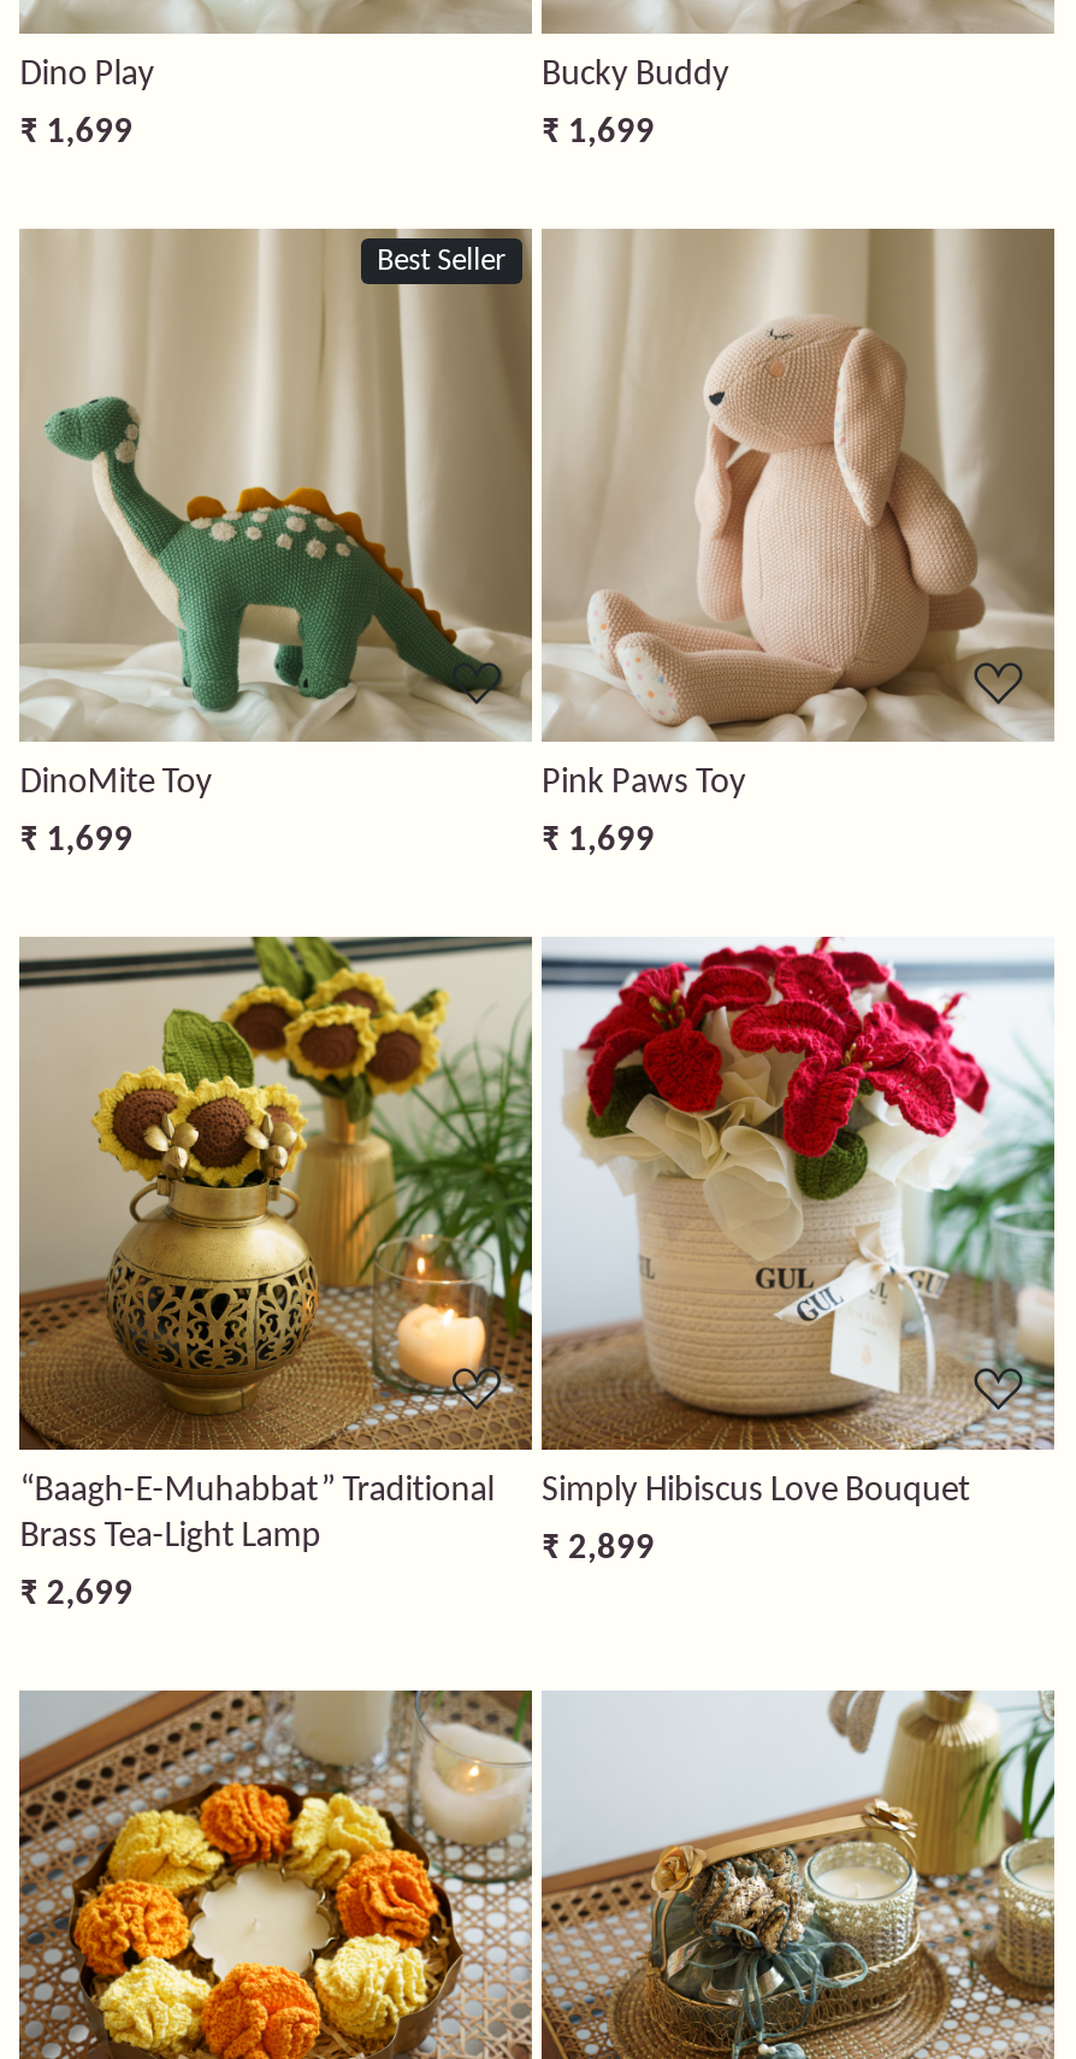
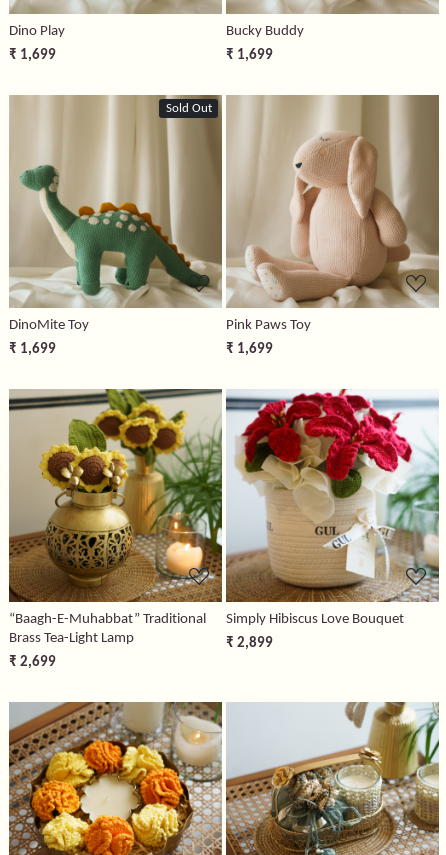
- Best Seller
+ Sold Out
